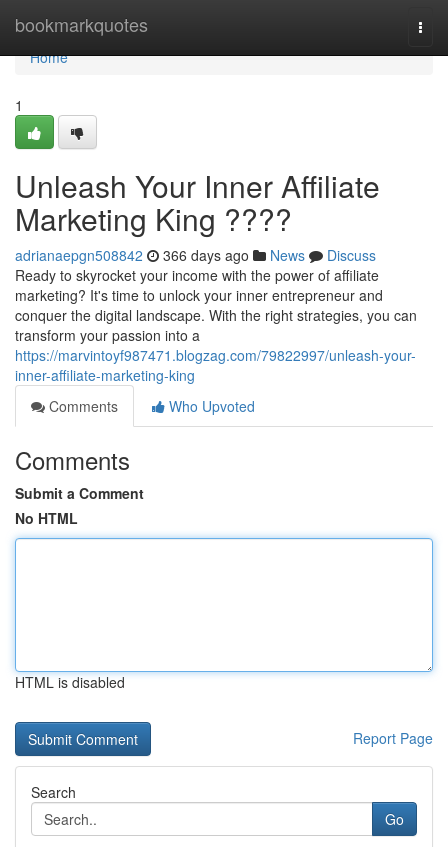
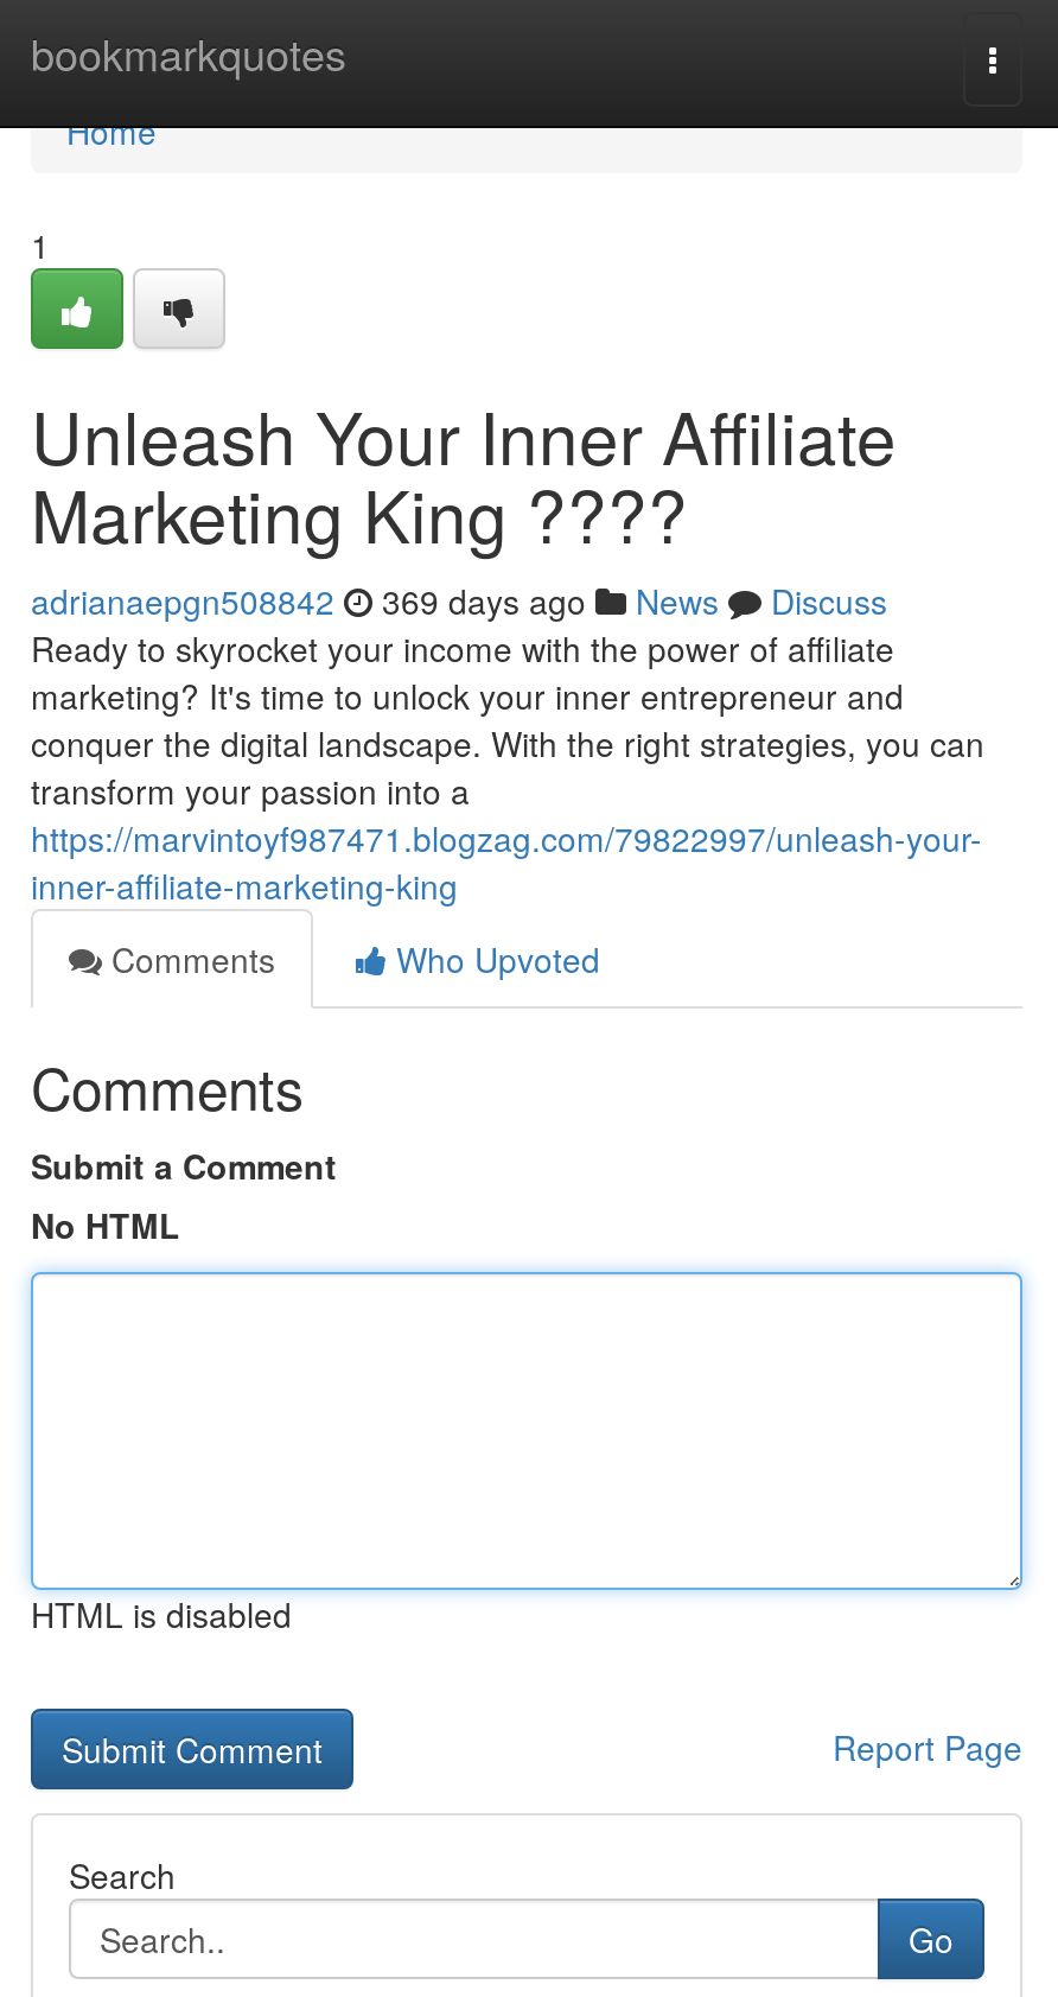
- adrianaepgn508842 366 days ago News Discuss
+ adrianaepgn508842 369 days ago News Discuss
